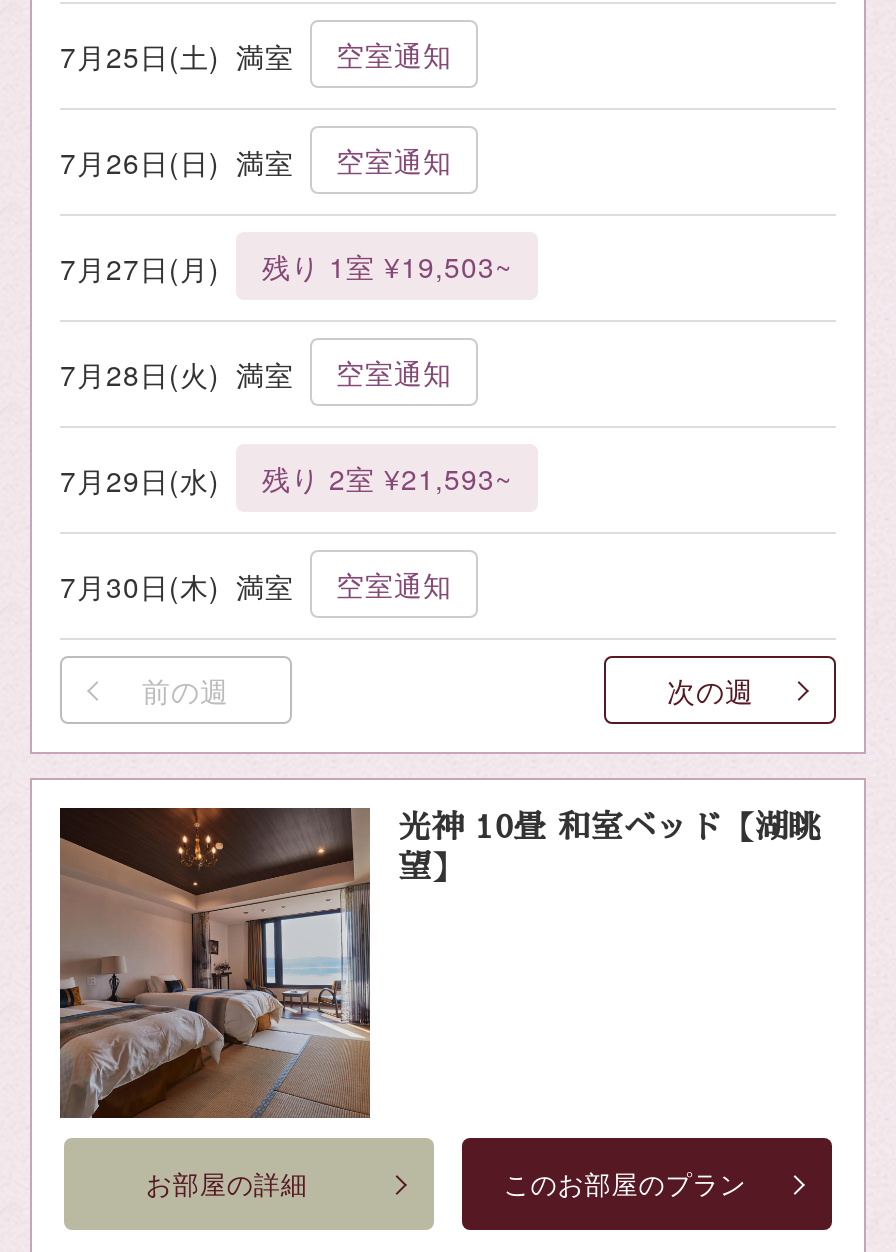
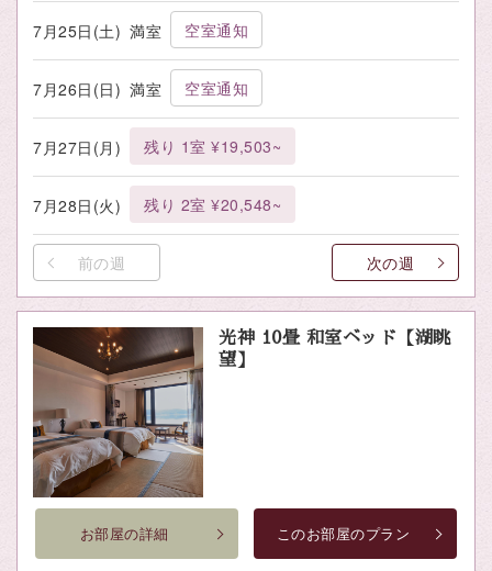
- 7月28日(火) 満室
- 空室通知
- 7月29日(水)
- 残り 2室 ¥21,593~
- 7月30日(木) 満室
- 空室通知
+ 7月28日(火)
+ 残り 2室 ¥20,548~
